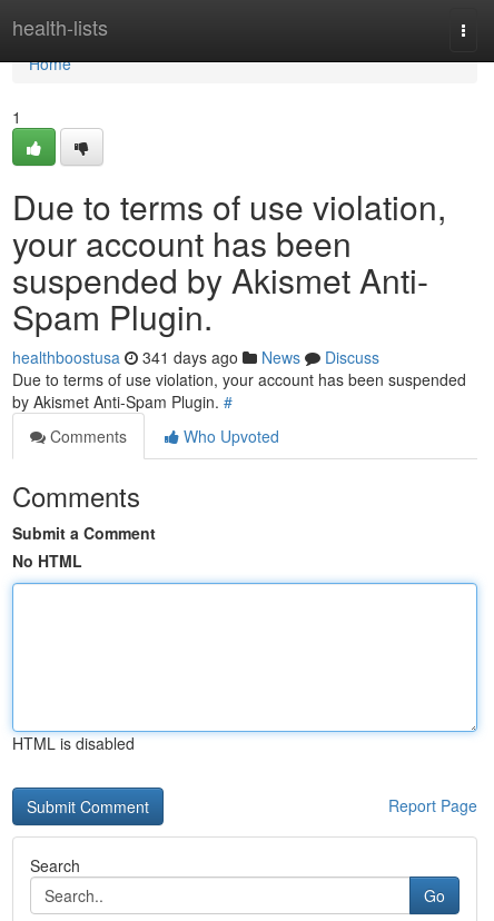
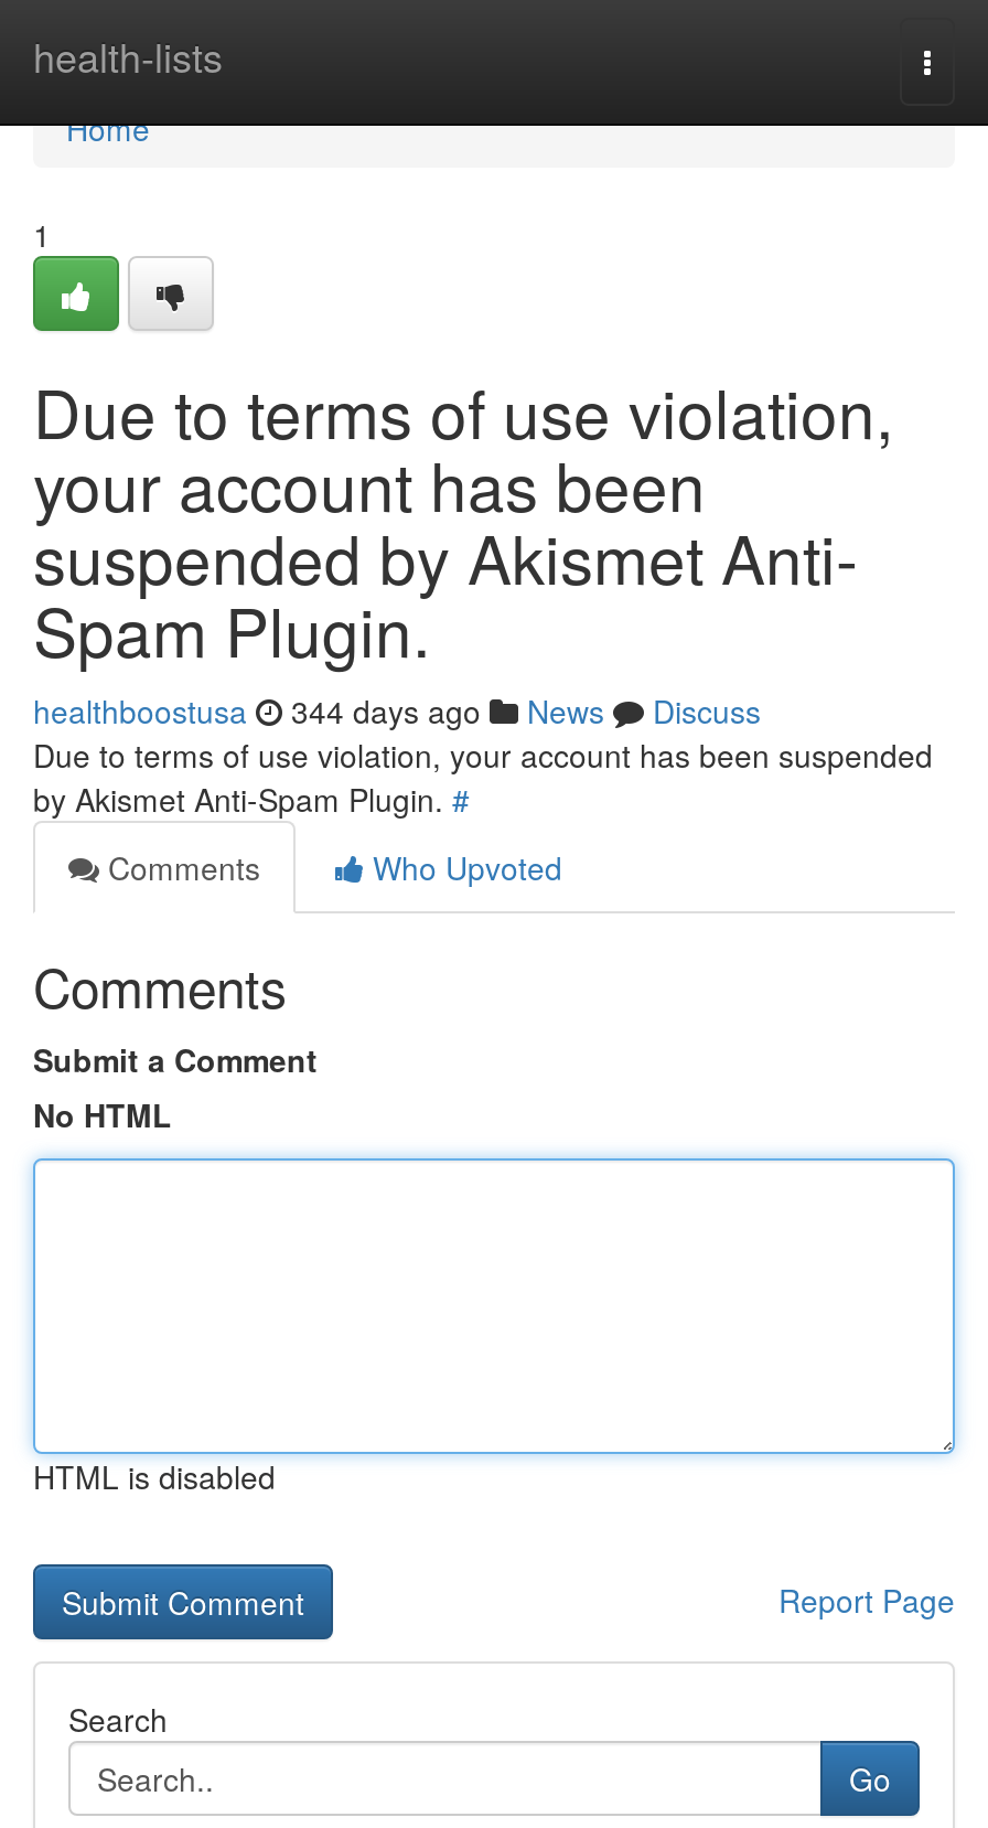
- healthboostusa 341 days ago News Discuss
+ healthboostusa 344 days ago News Discuss
